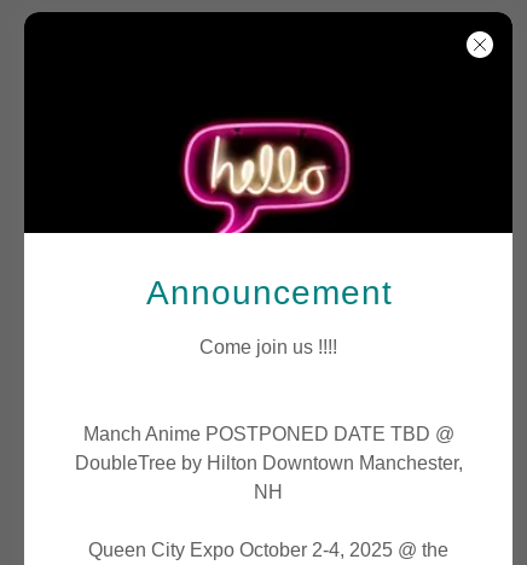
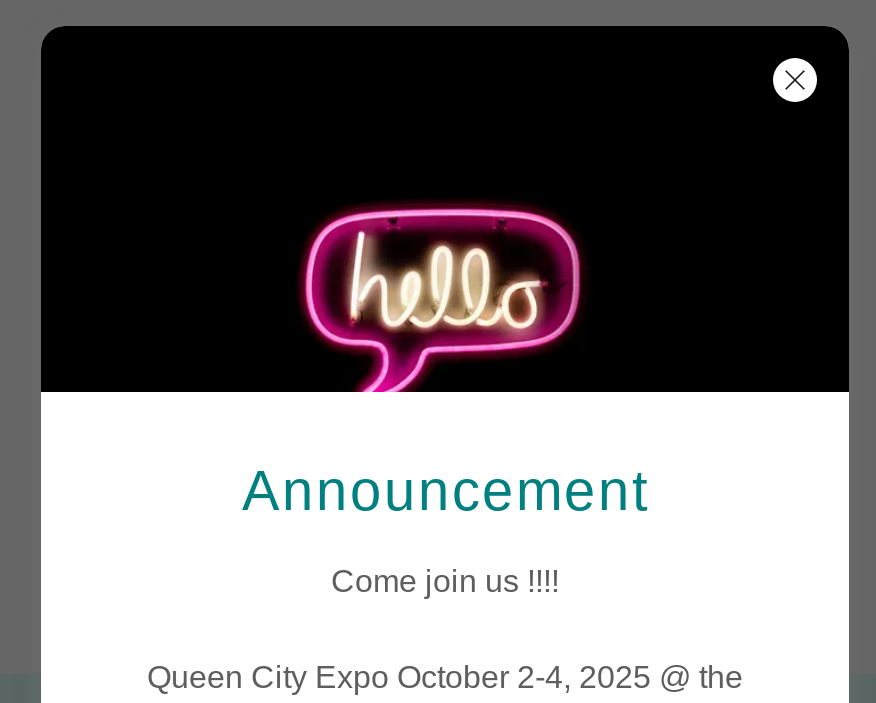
- Manch Anime POSTPONED DATE TBD @
- DoubleTree by Hilton Downtown Manchester,
- NH
